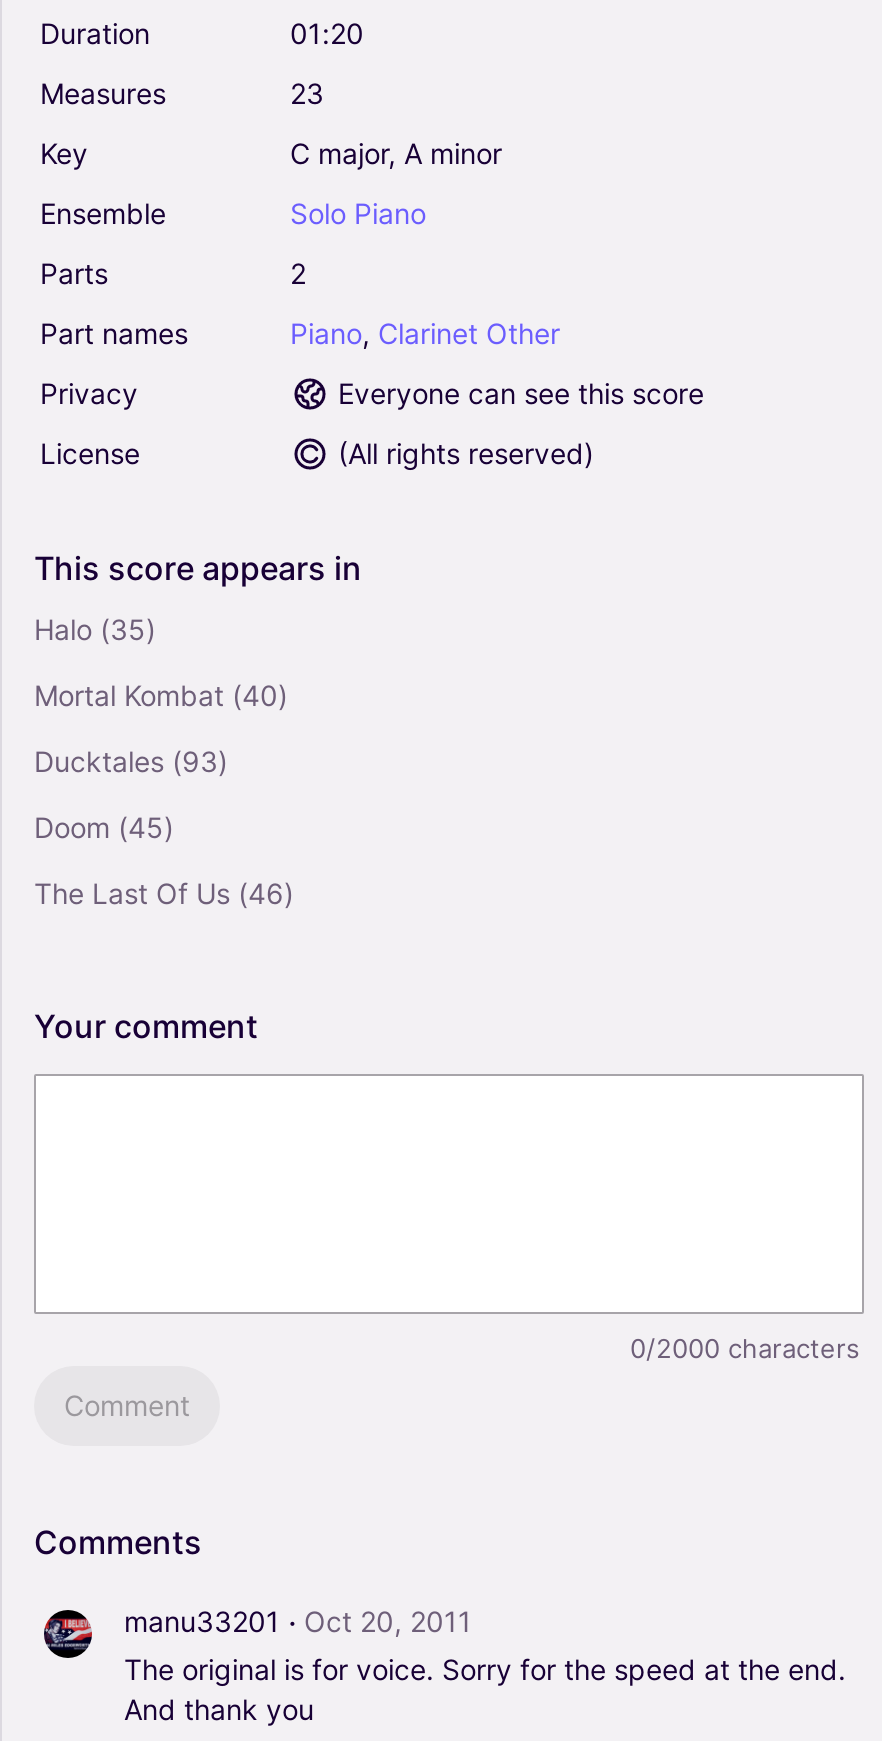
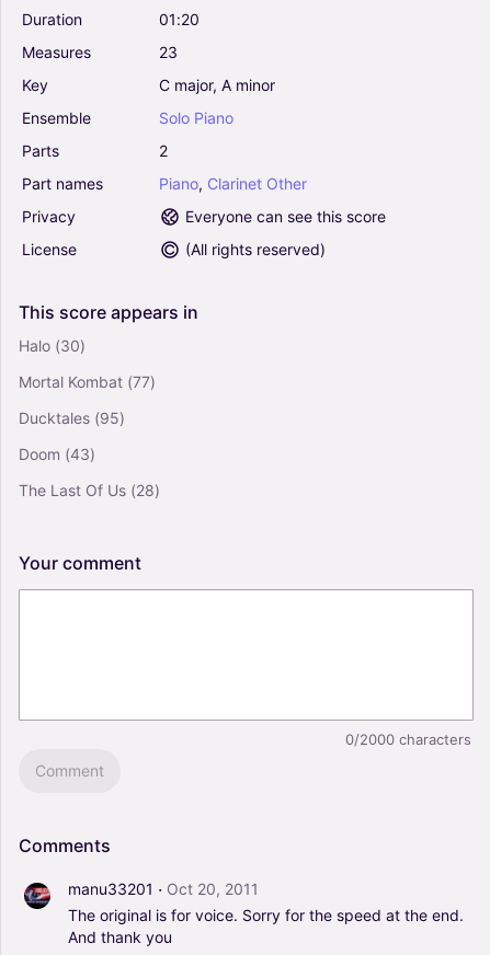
- Halo (35)
+ Halo (30)

- Mortal Kombat (40)
+ Mortal Kombat (77)

- Ducktales (93)
+ Ducktales (95)

- Doom (45)
+ Doom (43)

- The Last Of Us (46)
+ The Last Of Us (28)
